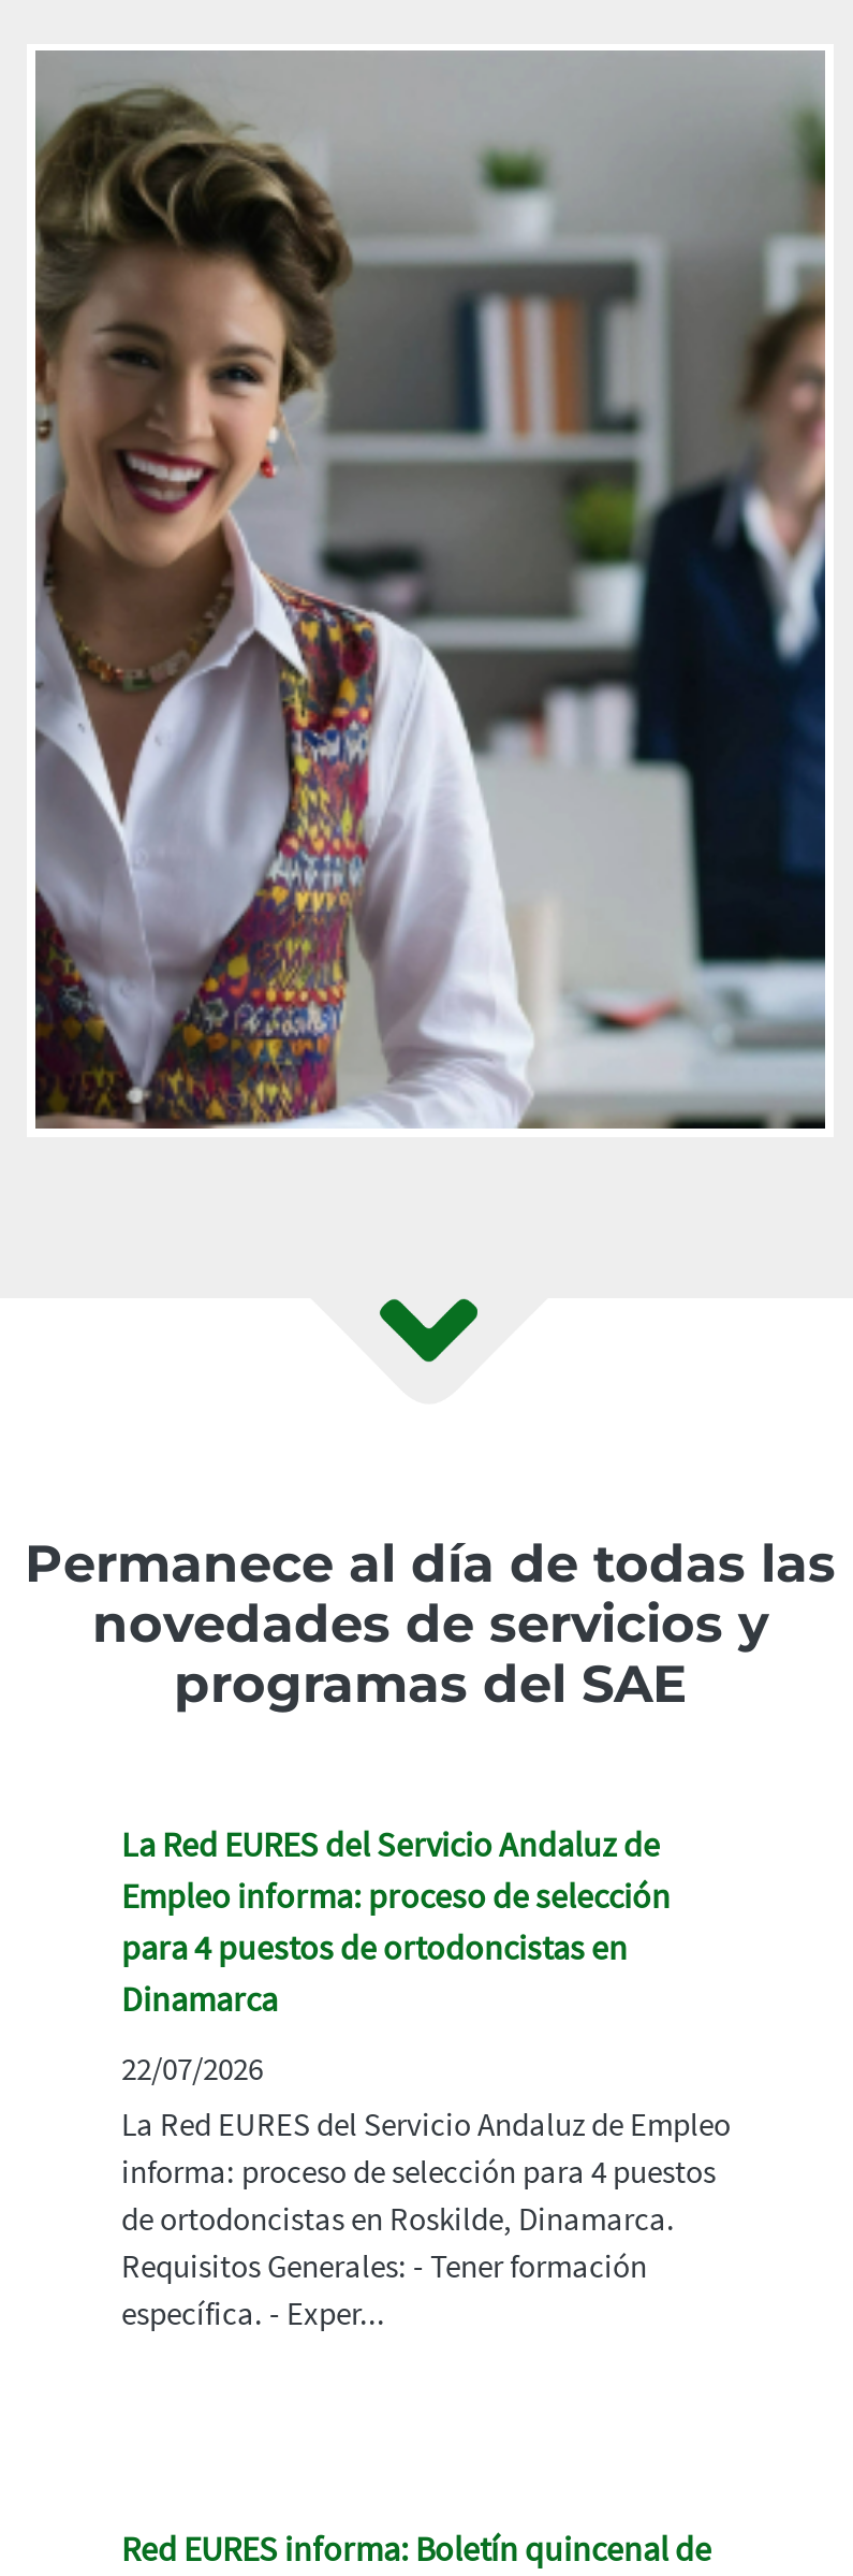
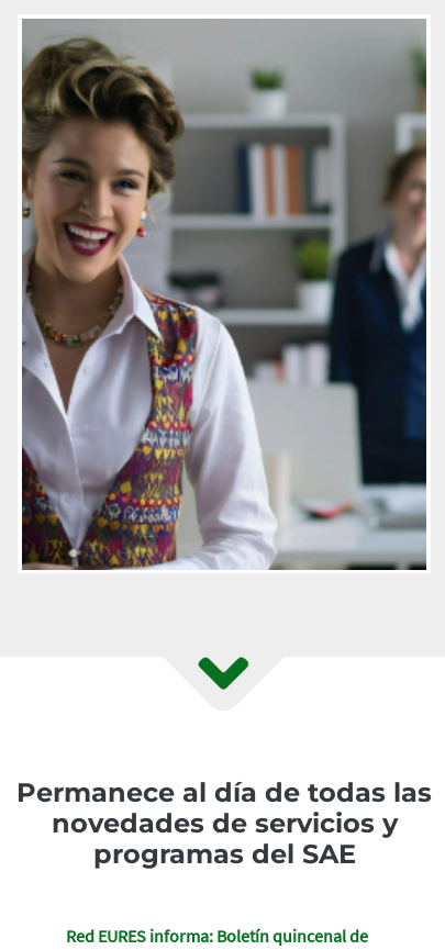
- La Red EURES del Servicio Andaluz de
- Empleo informa: proceso de selección
- para 4 puestos de ortodoncistas en
- Dinamarca
- 22/07/2026
- La Red EURES del Servicio Andaluz de Empleo
- informa: proceso de selección para 4 puestos
- de ortodoncistas en Roskilde, Dinamarca.
- Requisitos Generales: - Tener formación
- específica. - Exper...
